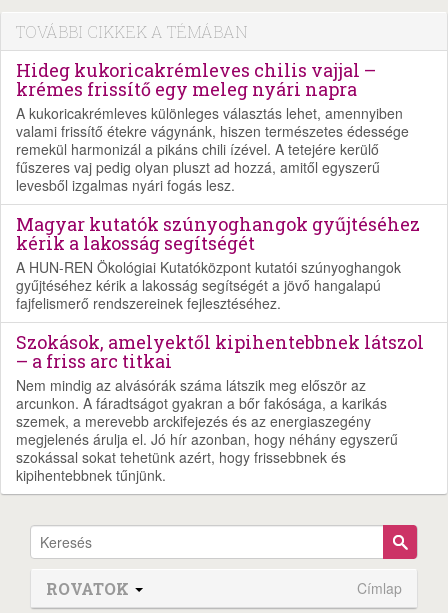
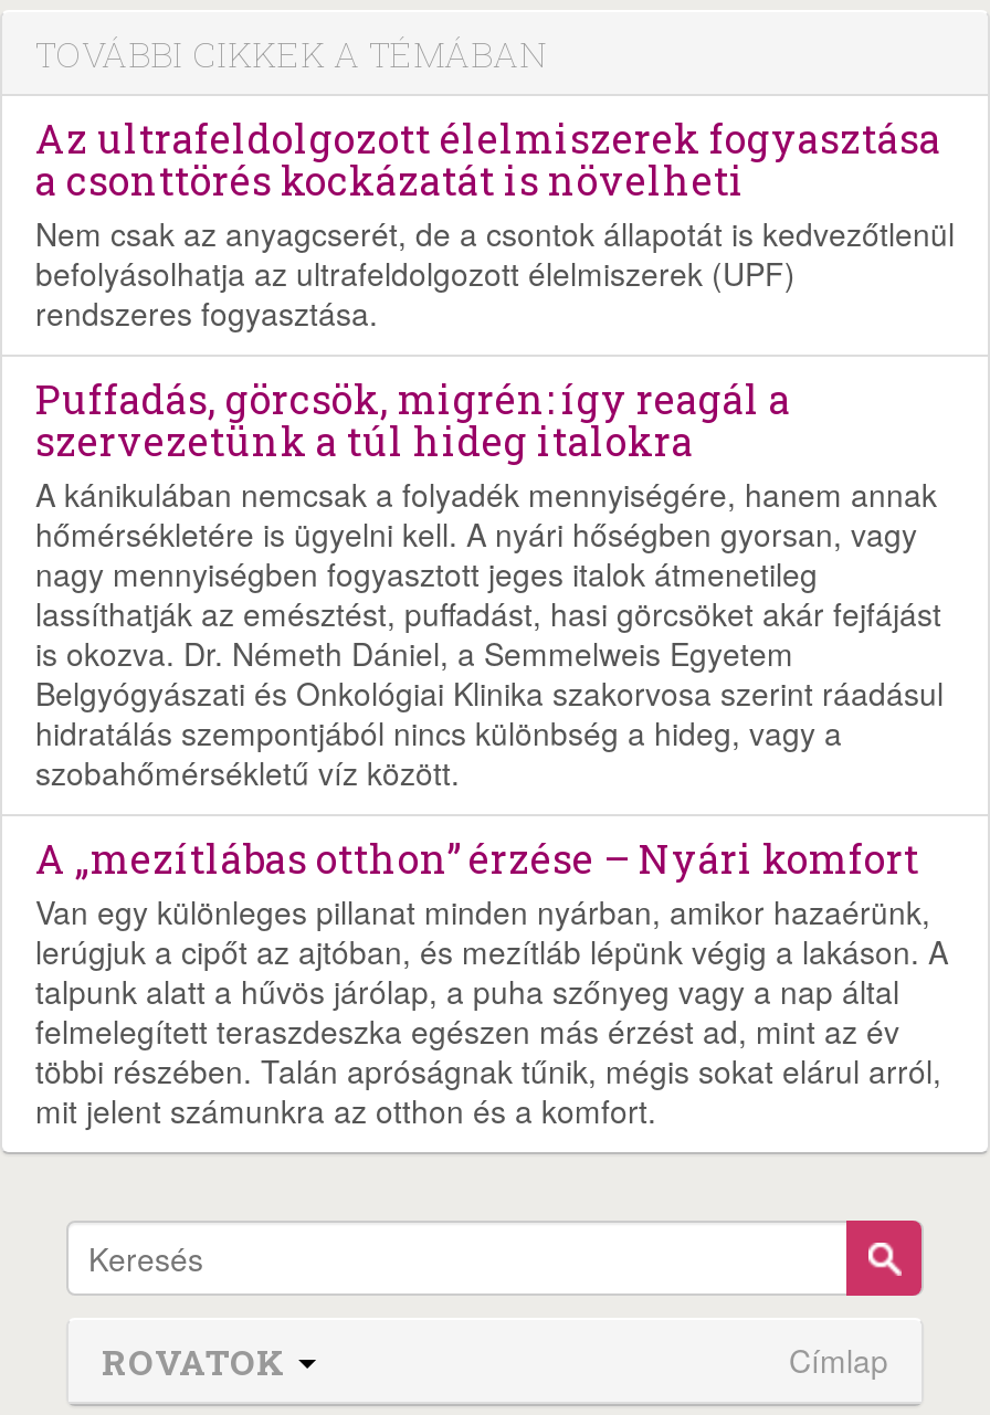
- Hideg kukoricakrémleves chilis vajjal –
- krémes frissítő egy meleg nyári napra
- A kukoricakrémleves különleges választás lehet, amennyiben
- valami frissítő étekre vágynánk, hiszen természetes édessége
- remekül harmonizál a pikáns chili ízével. A tetejére kerülő
- fűszeres vaj pedig olyan pluszt ad hozzá, amitől egyszerű
- levesből izgalmas nyári fogás lesz.
+ Az ultrafeldolgozott élelmiszerek fogyasztása
+ a csonttörés kockázatát is növelheti
+ Nem csak az anyagcserét, de a csontok állapotát is kedvezőtlenül
+ befolyásolhatja az ultrafeldolgozott élelmiszerek (UPF)
+ rendszeres fogyasztása.

- Magyar kutatók szúnyoghangok gyűjtéséhez
- kérik a lakosság segítségét
- A HUN-REN Ökológiai Kutatóközpont kutatói szúnyoghangok
- gyűjtéséhez kérik a lakosság segítségét a jövő hangalapú
- fajfelismerő rendszereinek fejlesztéséhez.
+ Puffadás, görcsök, migrén: így reagál a
+ szervezetünk a túl hideg italokra
+ A kánikulában nemcsak a folyadék mennyiségére, hanem annak
+ hőmérsékletére is ügyelni kell. A nyári hőségben gyorsan, vagy
+ nagy mennyiségben fogyasztott jeges italok átmenetileg
+ lassíthatják az emésztést, puffadást, hasi görcsöket akár fejfájást
+ is okozva. Dr. Németh Dániel, a Semmelweis Egyetem
+ Belgyógyászati és Onkológiai Klinika szakorvosa szerint ráadásul
+ hidratálás szempontjából nincs különbség a hideg, vagy a
+ szobahőmérsékletű víz között.

- Szokások, amelyektől kipihentebbnek látszol
- – a friss arc titkai
- Nem mindig az alvásórák száma látszik meg először az
- arcunkon. A fáradtságot gyakran a bőr fakósága, a karikás
- szemek, a merevebb arckifejezés és az energiaszegény
- megjelenés árulja el. Jó hír azonban, hogy néhány egyszerű
- szokással sokat tehetünk azért, hogy frissebbnek és
- kipihentebbnek tűnjünk.
+ A „mezítlábas otthon” érzése – Nyári komfort
+ Van egy különleges pillanat minden nyárban, amikor hazaérünk,
+ lerúgjuk a cipőt az ajtóban, és mezítláb lépünk végig a lakáson. A
+ talpunk alatt a hűvös járólap, a puha szőnyeg vagy a nap által
+ felmelegített teraszdeszka egészen más érzést ad, mint az év
+ többi részében. Talán apróságnak tűnik, mégis sokat elárul arról,
+ mit jelent számunkra az otthon és a komfort.
